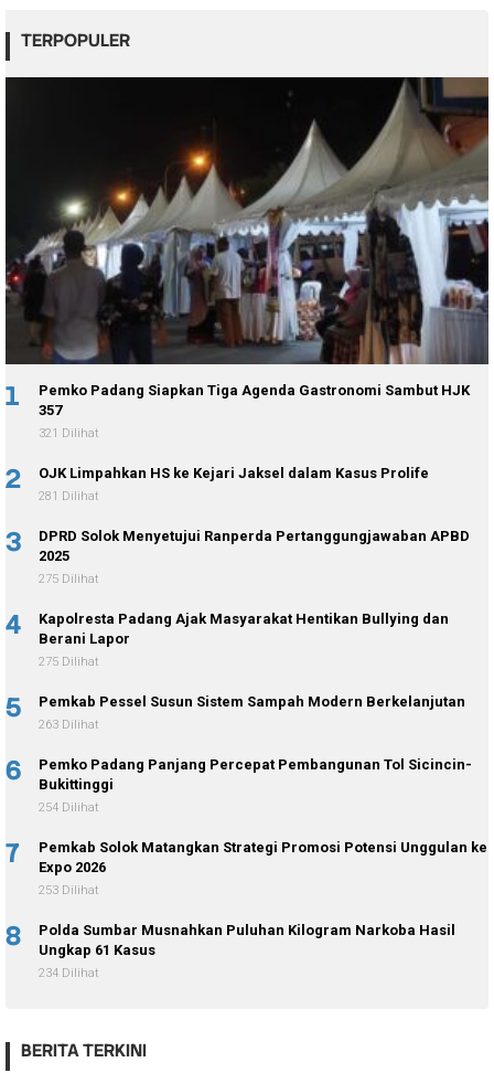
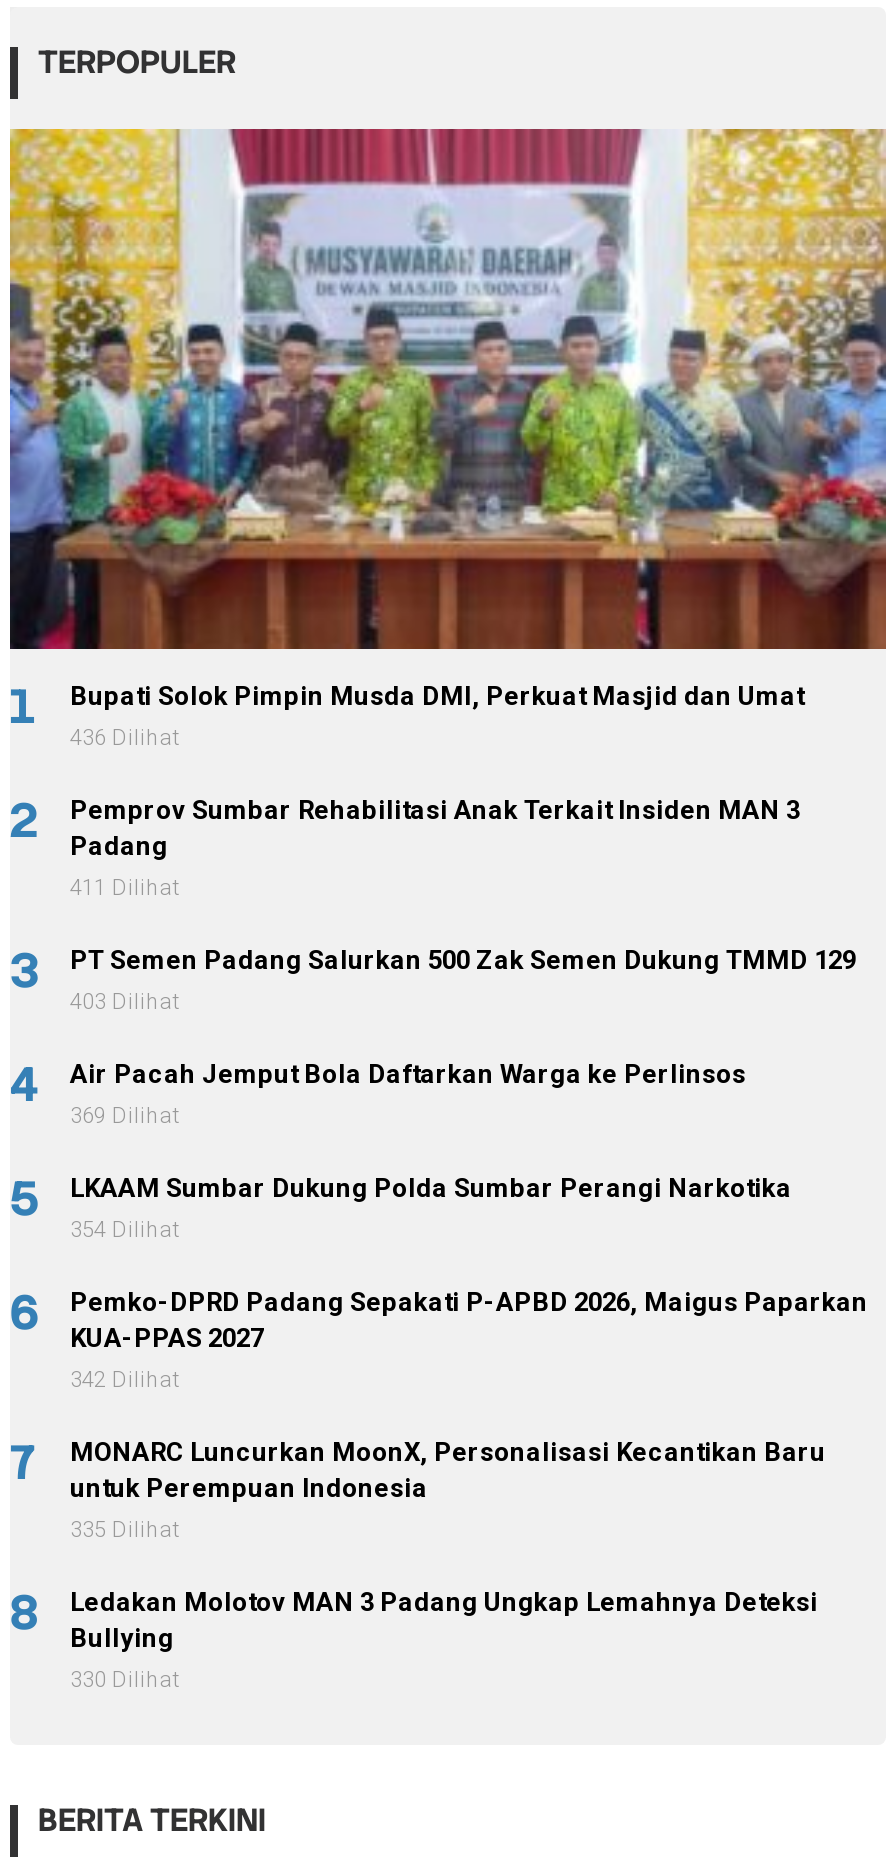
- [image]
- Pemko Padang Siapkan Tiga Agenda Gastronomi Sambut HJK
- 357
+ [image]
+ Bupati Solok Pimpin Musda DMI, Perkuat Masjid dan Umat

- 321 Dilihat
+ 436 Dilihat

- OJK Limpahkan HS ke Kejari Jaksel dalam Kasus Prolife
+ Pemprov Sumbar Rehabilitasi Anak Terkait Insiden MAN 3
+ Padang

- 281 Dilihat
+ 411 Dilihat

- DPRD Solok Menyetujui Ranperda Pertanggungjawaban APBD
- 2025
+ PT Semen Padang Salurkan 500 Zak Semen Dukung TMMD 129

- 275 Dilihat
+ 403 Dilihat

- Kapolresta Padang Ajak Masyarakat Hentikan Bullying dan
- Berani Lapor
+ Air Pacah Jemput Bola Daftarkan Warga ke Perlinsos

- 275 Dilihat
+ 369 Dilihat

- Pemkab Pessel Susun Sistem Sampah Modern Berkelanjutan
+ LKAAM Sumbar Dukung Polda Sumbar Perangi Narkotika

- 263 Dilihat
+ 354 Dilihat

- Pemko Padang Panjang Percepat Pembangunan Tol Sicincin-
- Bukittinggi
+ Pemko-DPRD Padang Sepakati P-APBD 2026, Maigus Paparkan
+ KUA-PPAS 2027

- 254 Dilihat
+ 342 Dilihat

- Pemkab Solok Matangkan Strategi Promosi Potensi Unggulan ke
- Expo 2026
+ MONARC Luncurkan MoonX, Personalisasi Kecantikan Baru
+ untuk Perempuan Indonesia

- 253 Dilihat
+ 335 Dilihat

- Polda Sumbar Musnahkan Puluhan Kilogram Narkoba Hasil
- Ungkap 61 Kasus
+ Ledakan Molotov MAN 3 Padang Ungkap Lemahnya Deteksi
+ Bullying

- 234 Dilihat
+ 330 Dilihat
